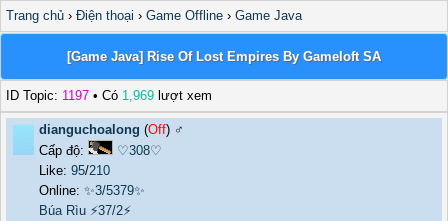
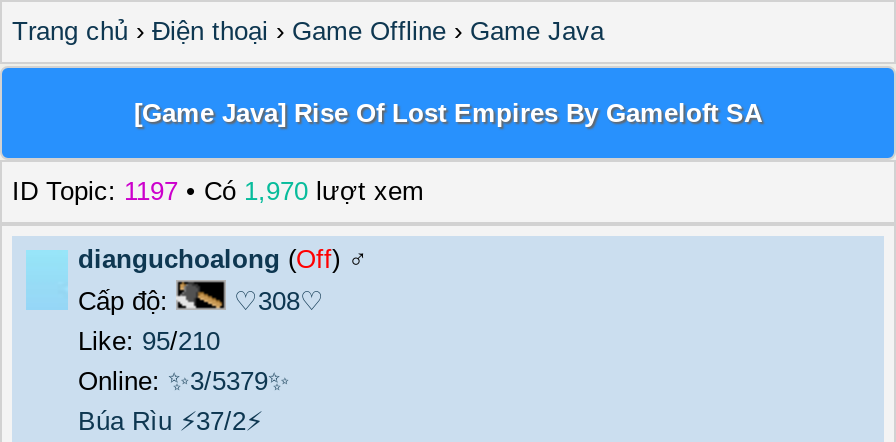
- ID Topic: 1197 • Có 1,969 lượt xem
+ ID Topic: 1197 • Có 1,970 lượt xem
